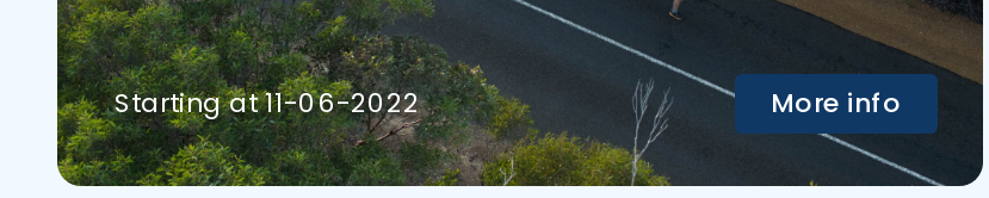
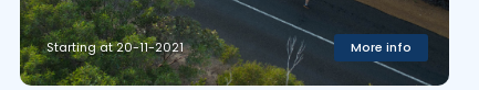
- Starting at 11-06-2022
+ Starting at 20-11-2021
